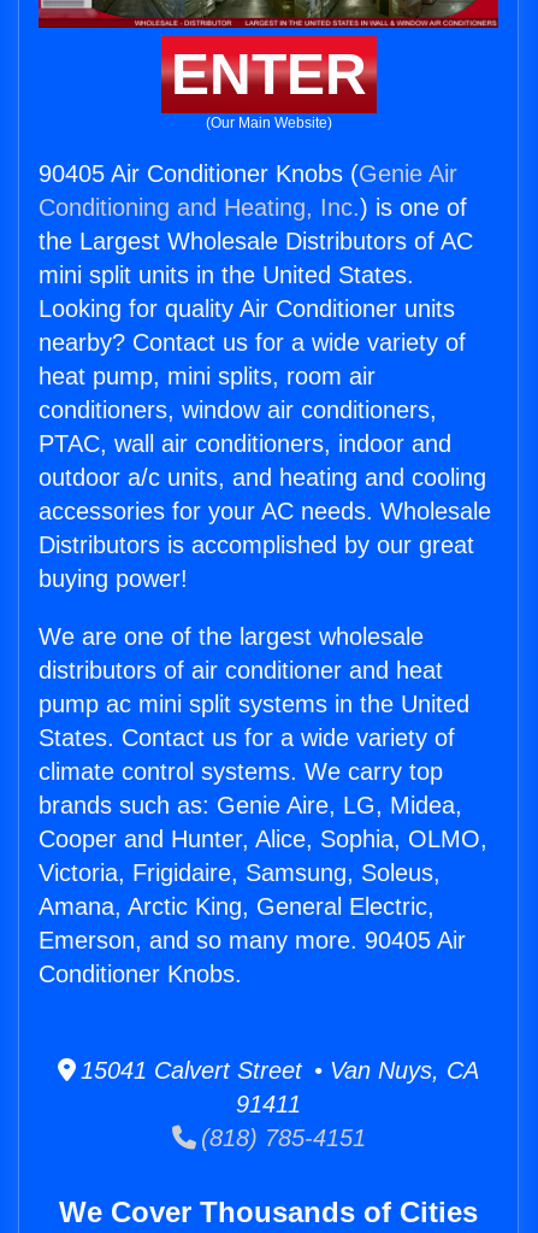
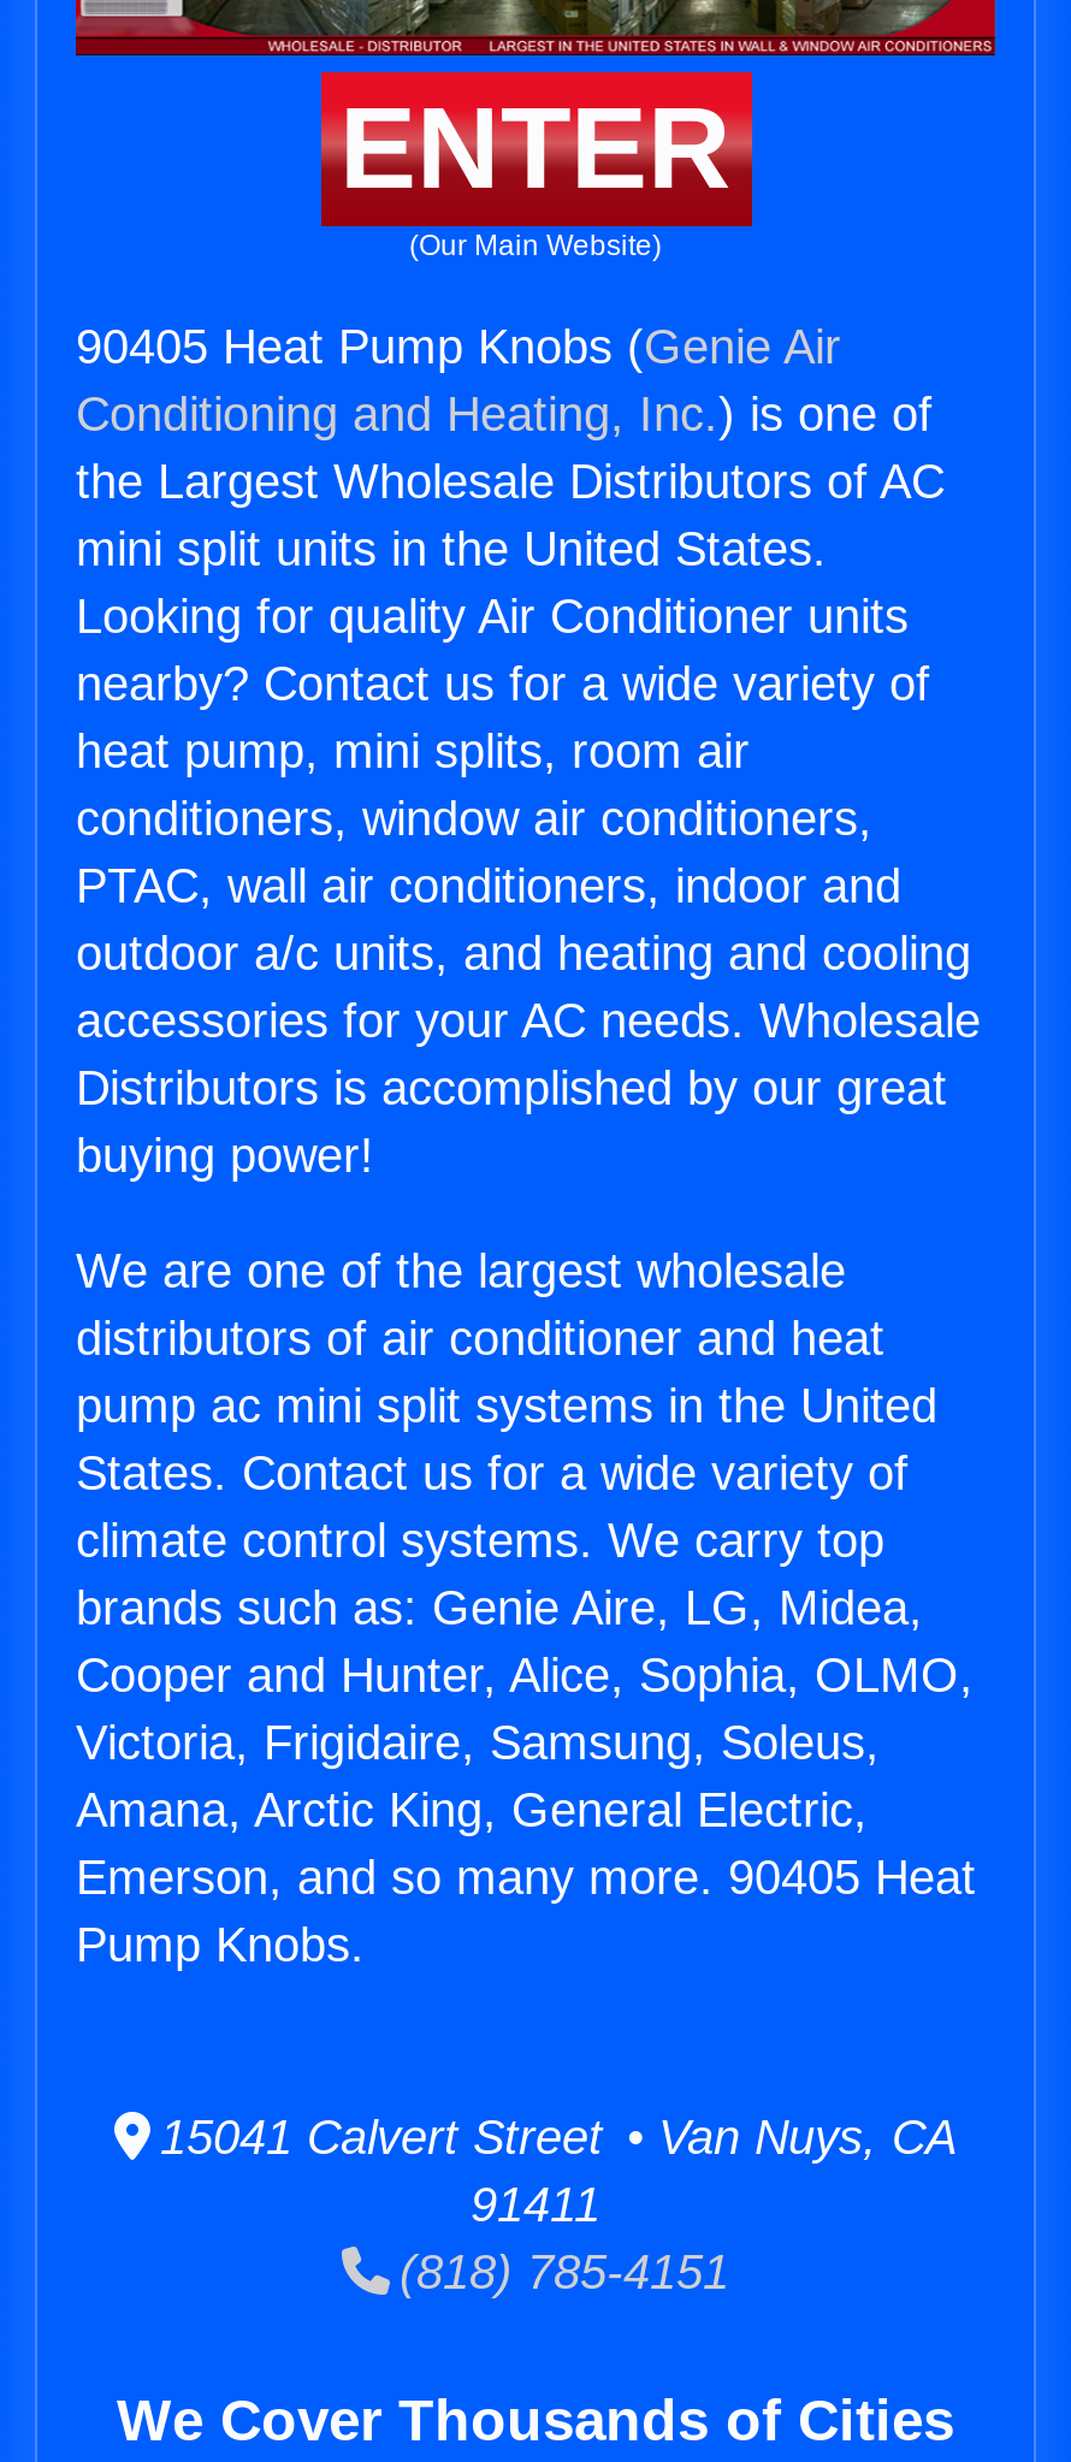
- 90405 Air Conditioner Knobs (Genie Air
+ 90405 Heat Pump Knobs (Genie Air

- Emerson, and so many more. 90405 Air
+ Emerson, and so many more. 90405 Heat

- Conditioner Knobs.
+ Pump Knobs.
